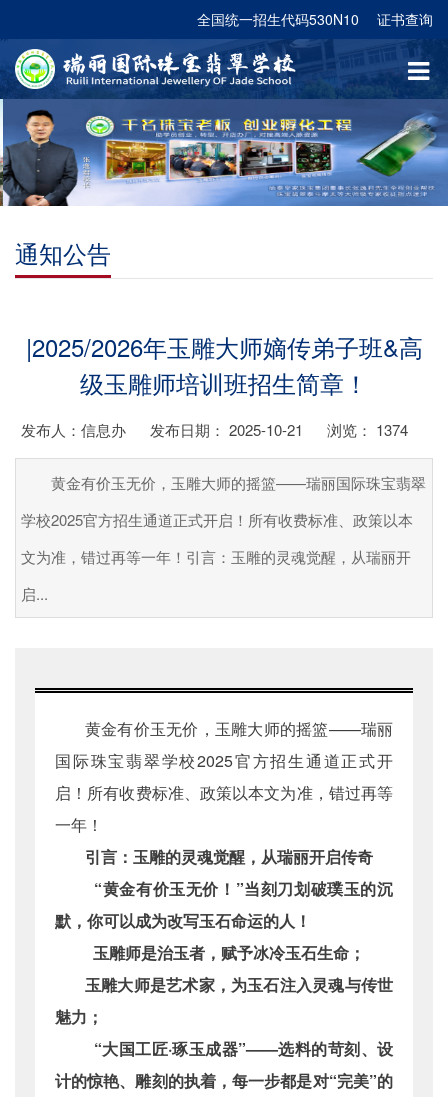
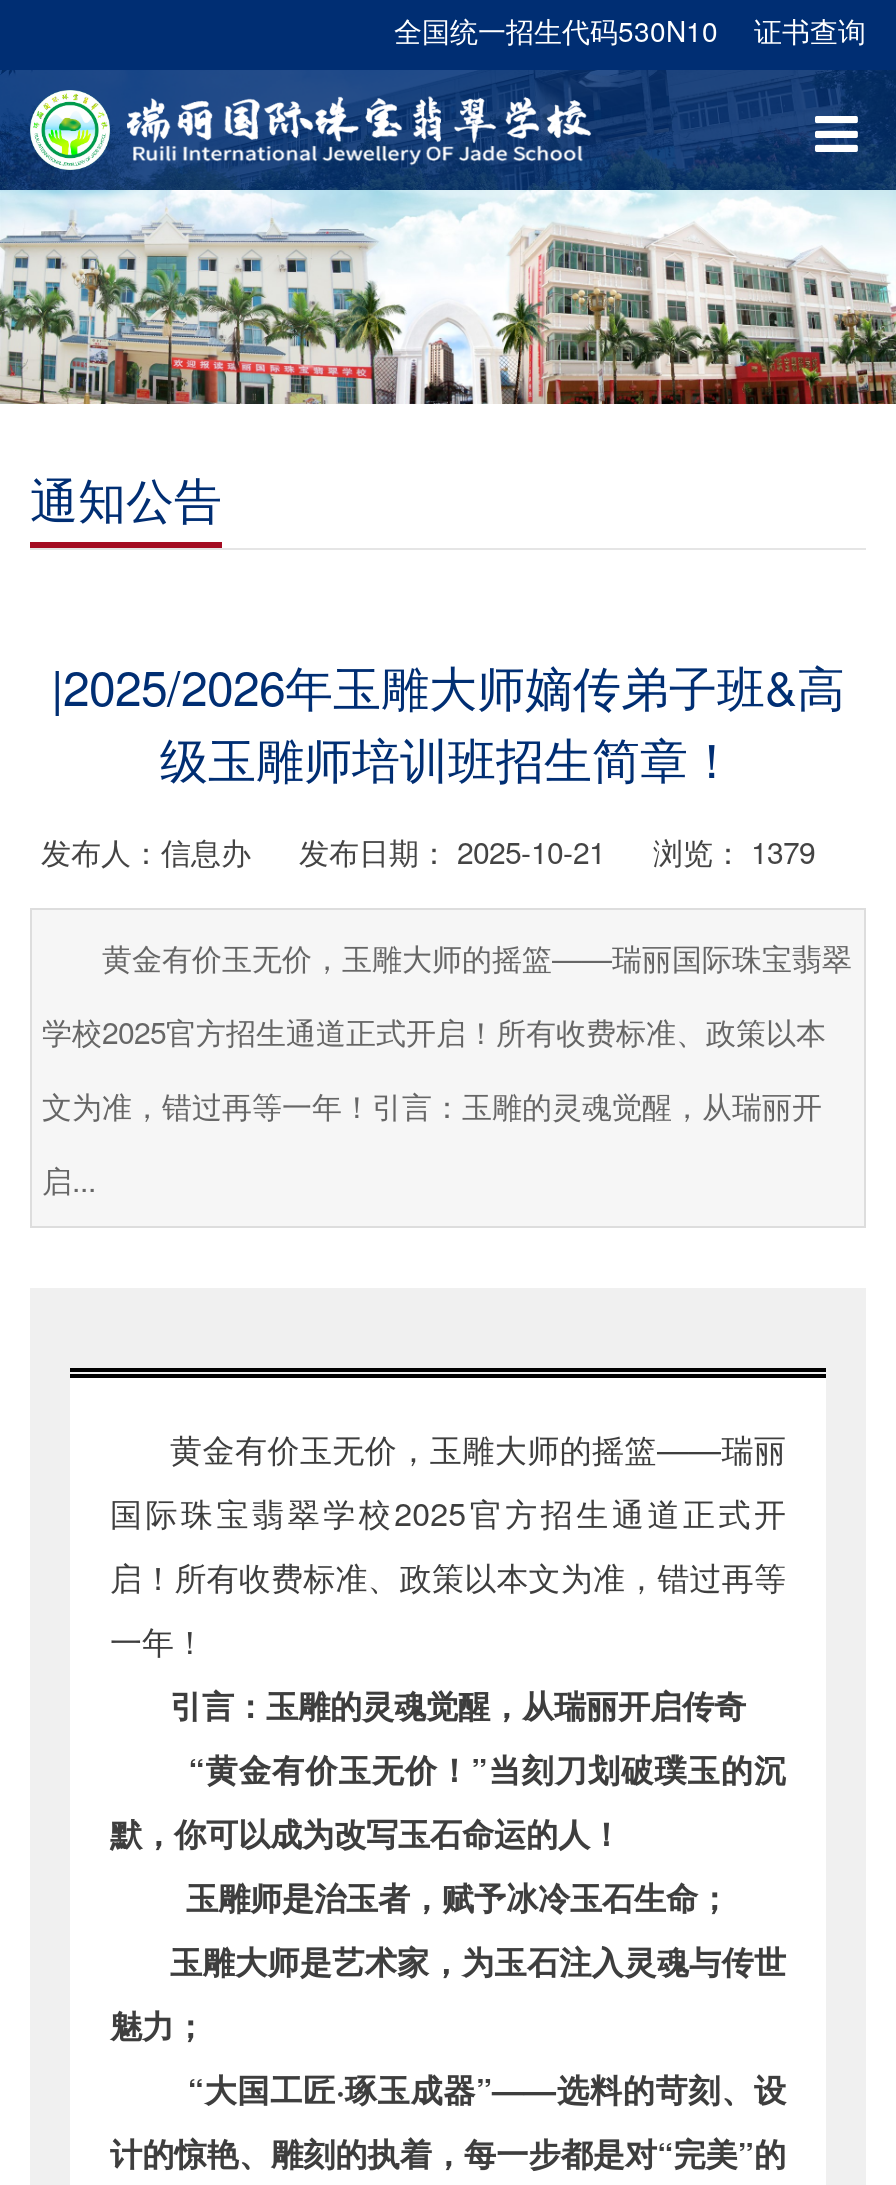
- [image]
+ [image]

- 发布人：信息办 发布日期： 2025-10-21 浏览：1374
+ 发布人：信息办 发布日期： 2025-10-21 浏览：1379
